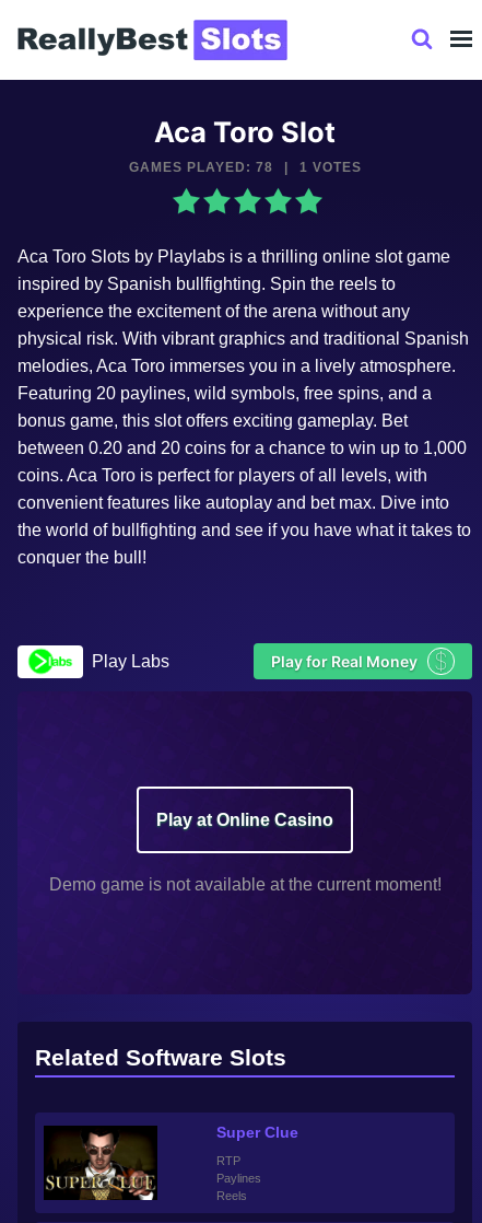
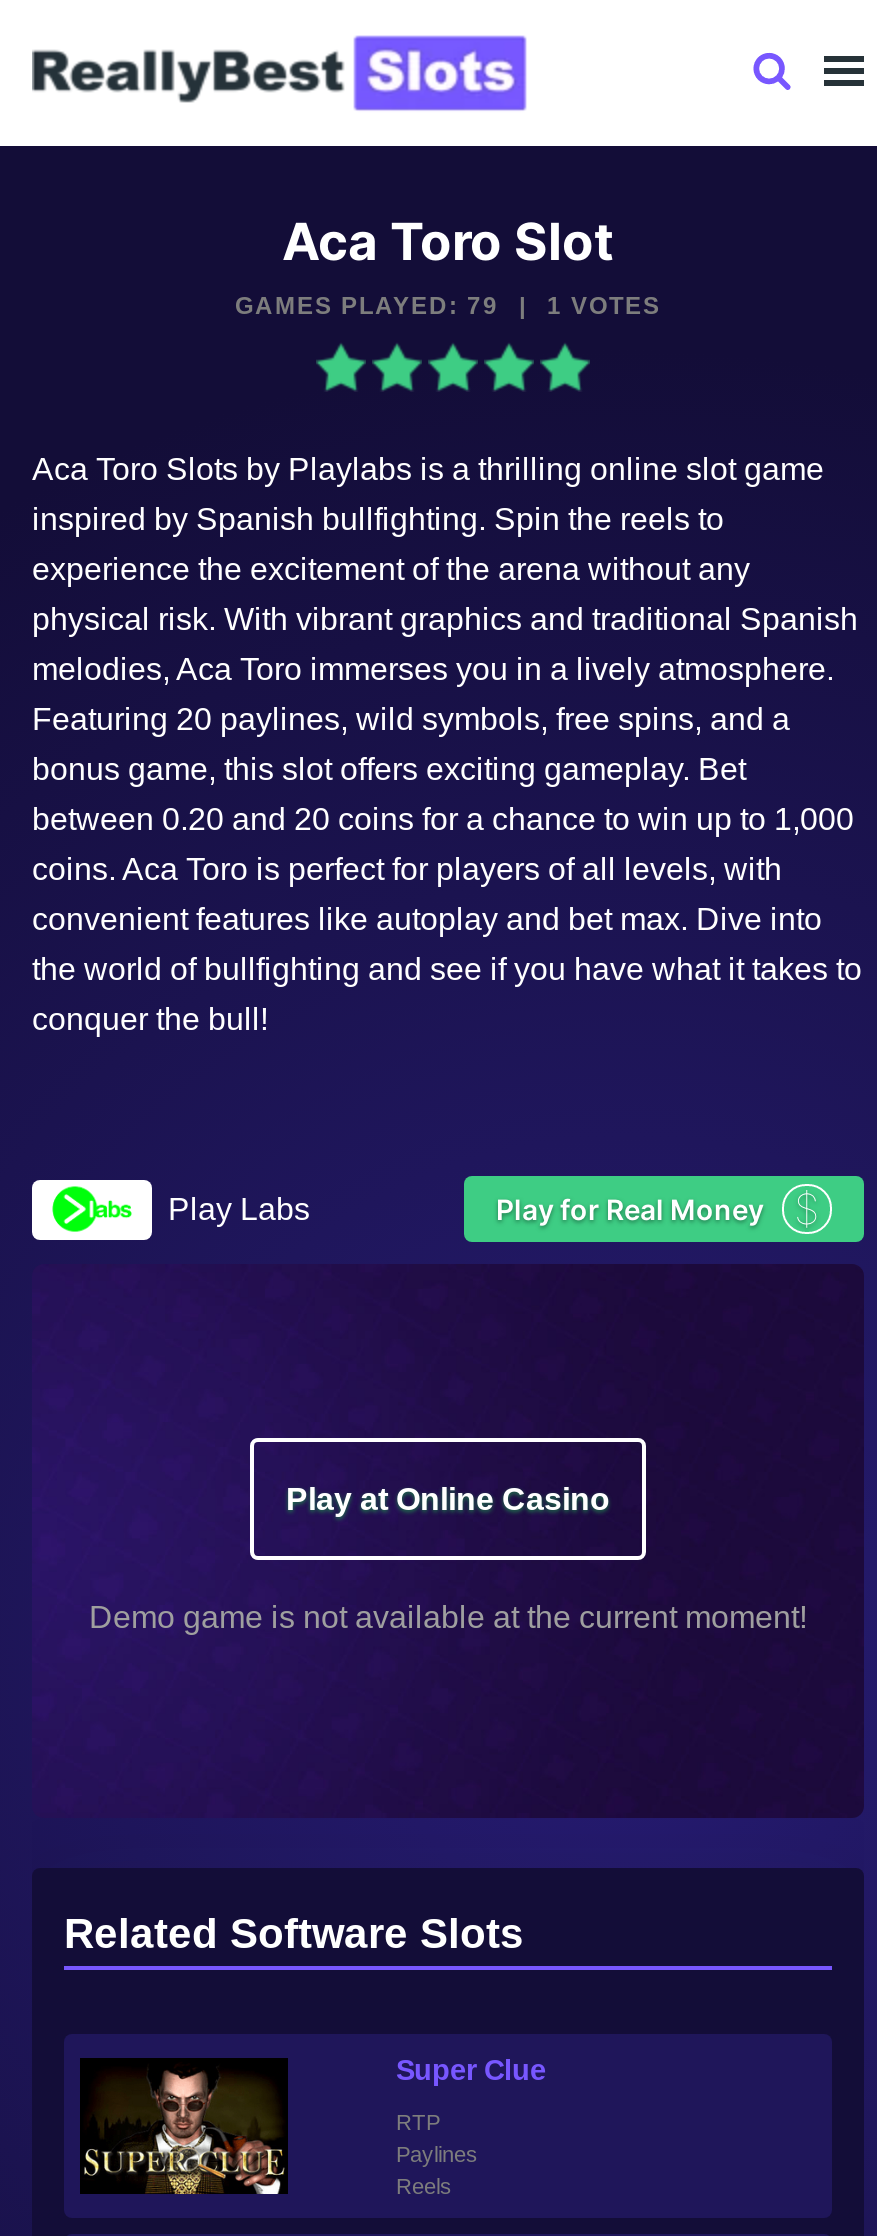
- GAMES PLAYED: 78
+ GAMES PLAYED: 79
